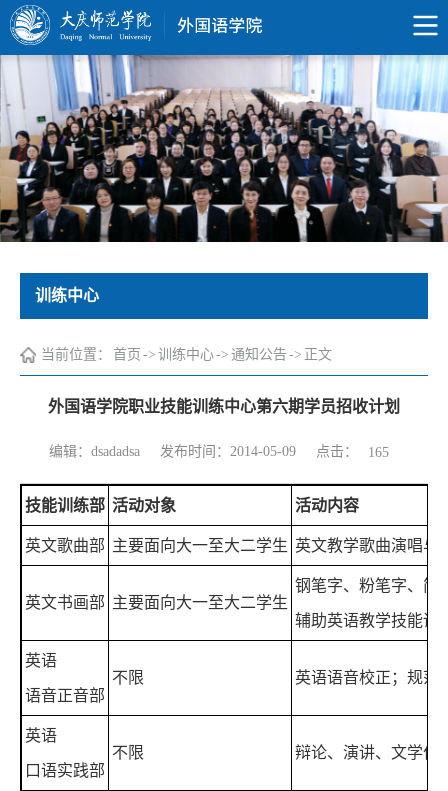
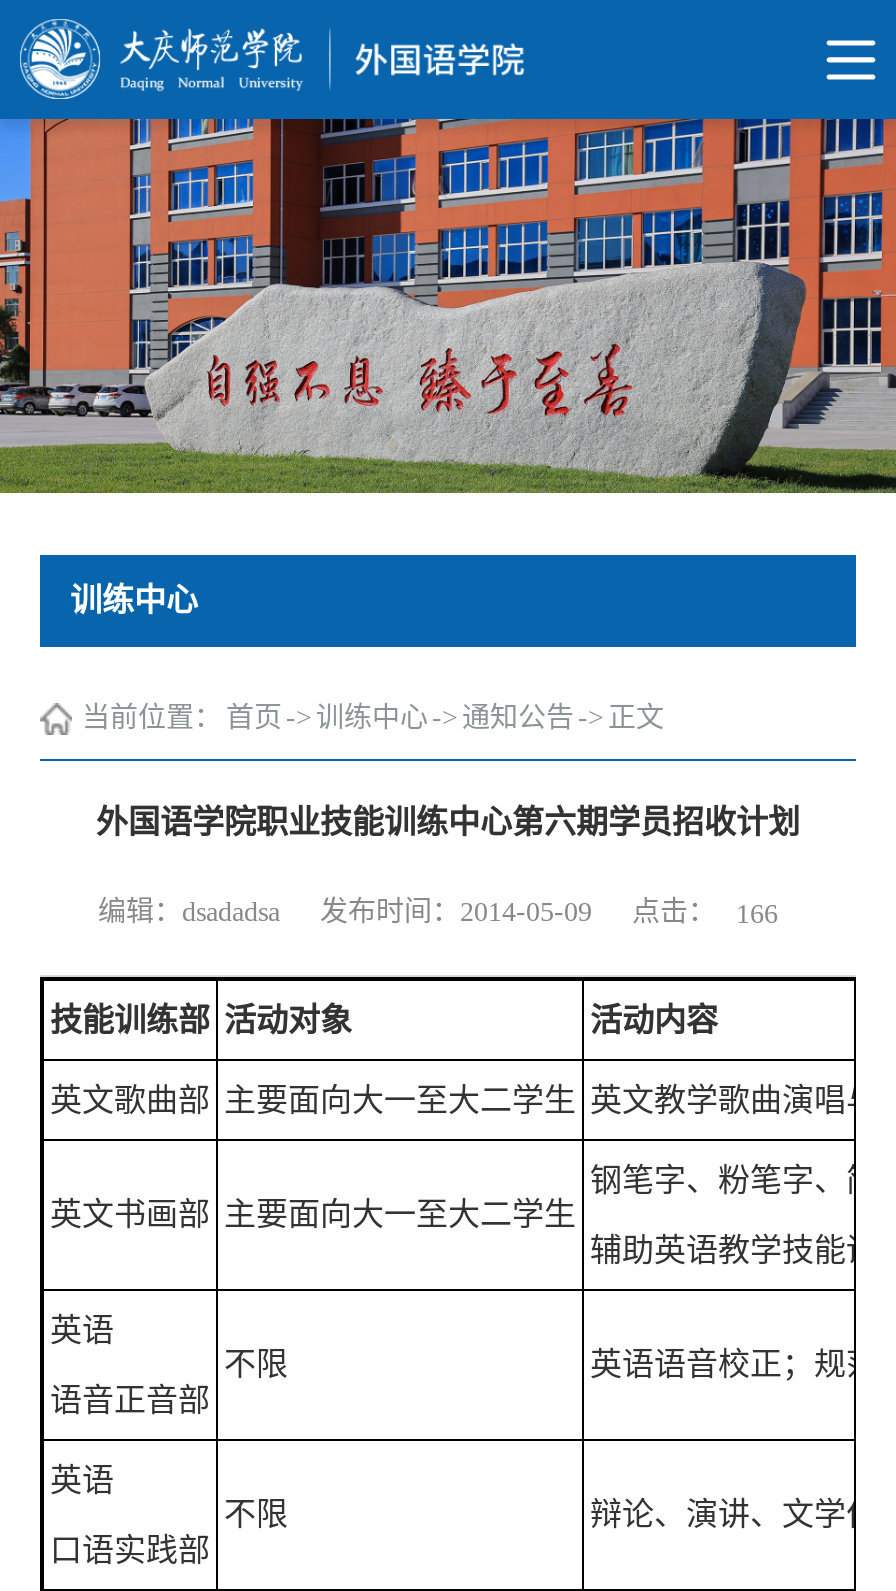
- [image]
+ [image]

- 编辑：dsadadsa 发布时间：2014-05-09 点击： 165
+ 编辑：dsadadsa 发布时间：2014-05-09 点击： 166
